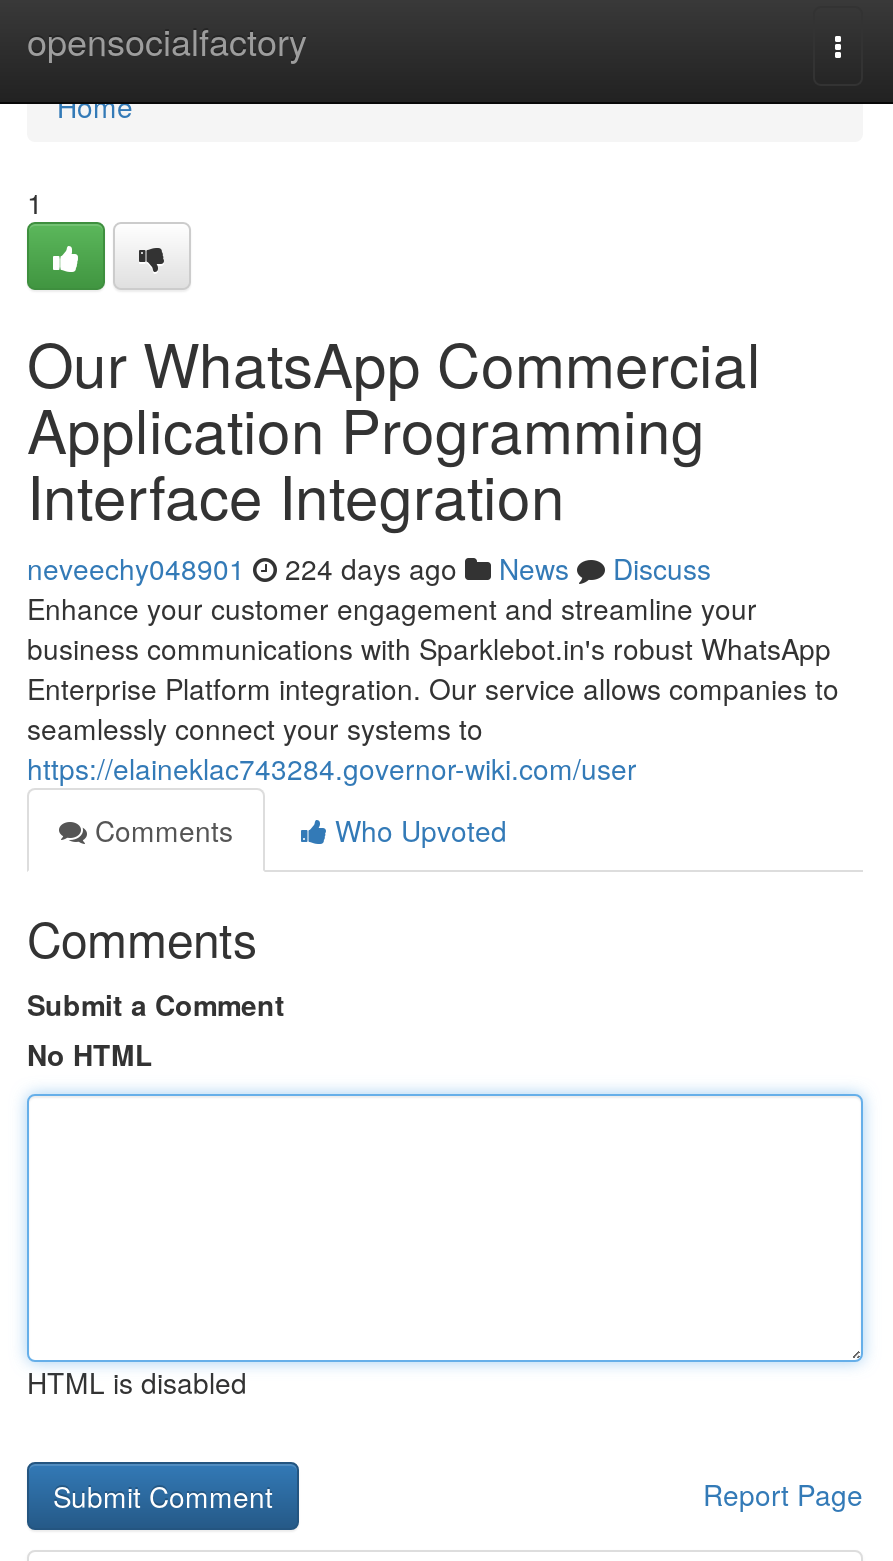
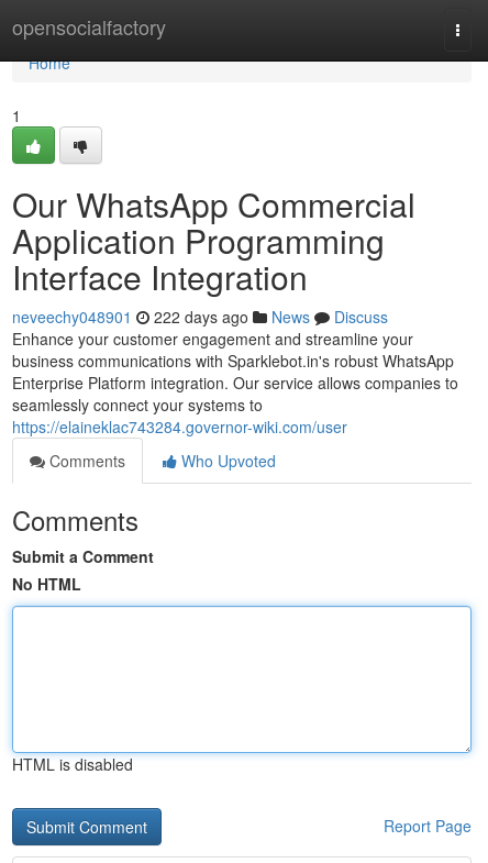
- neveechy048901 224 days ago News Discuss
+ neveechy048901 222 days ago News Discuss
